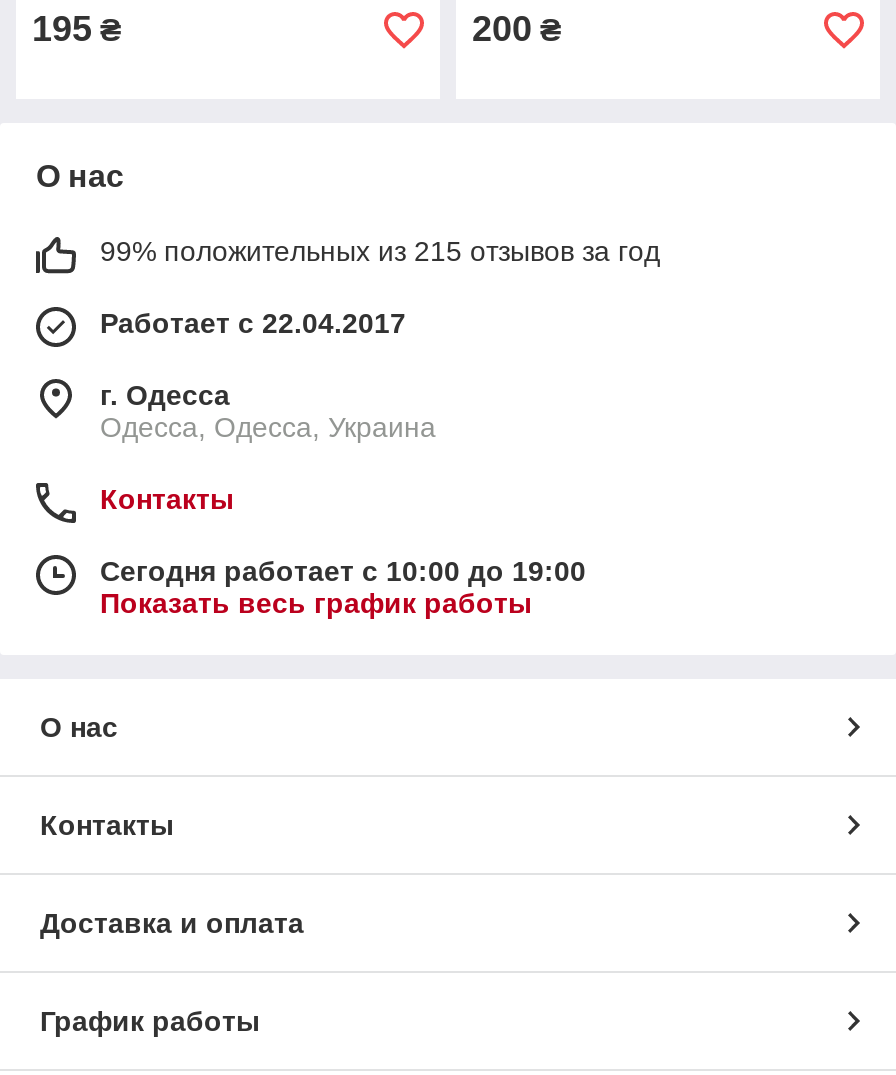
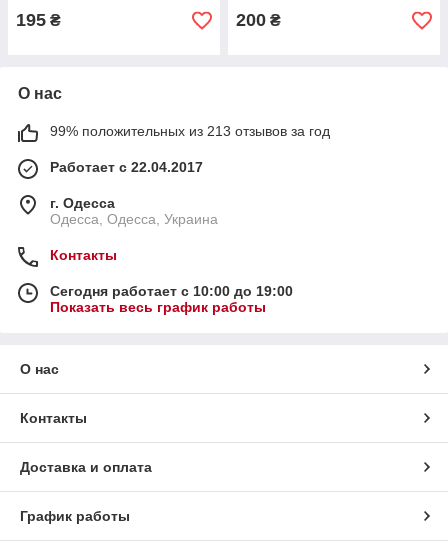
- 99% положительных из 215 отзывов за год
+ 99% положительных из 213 отзывов за год
